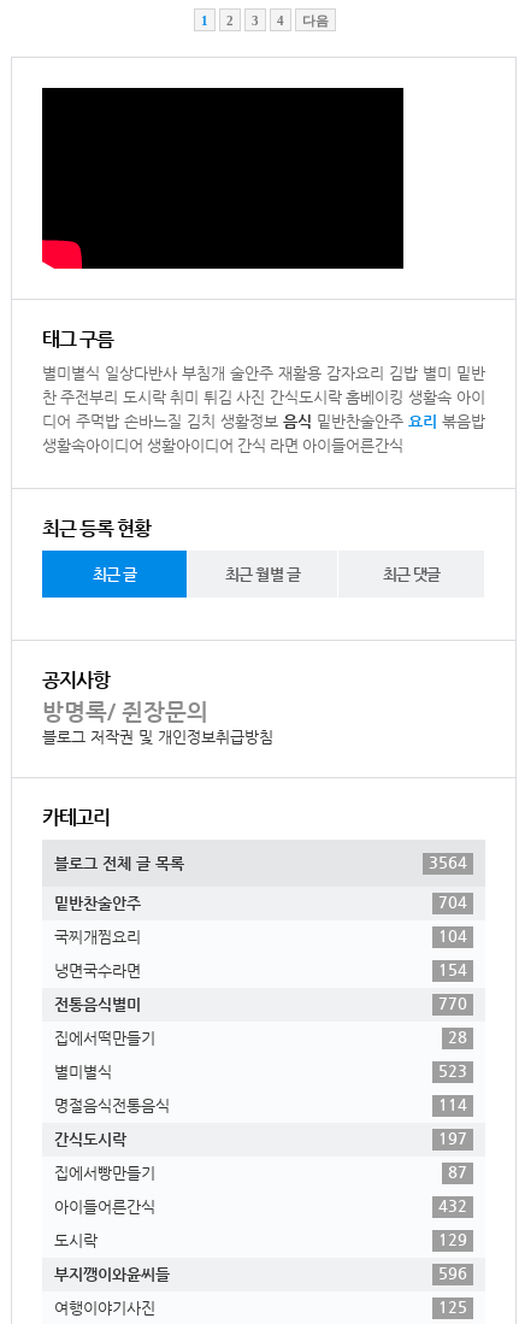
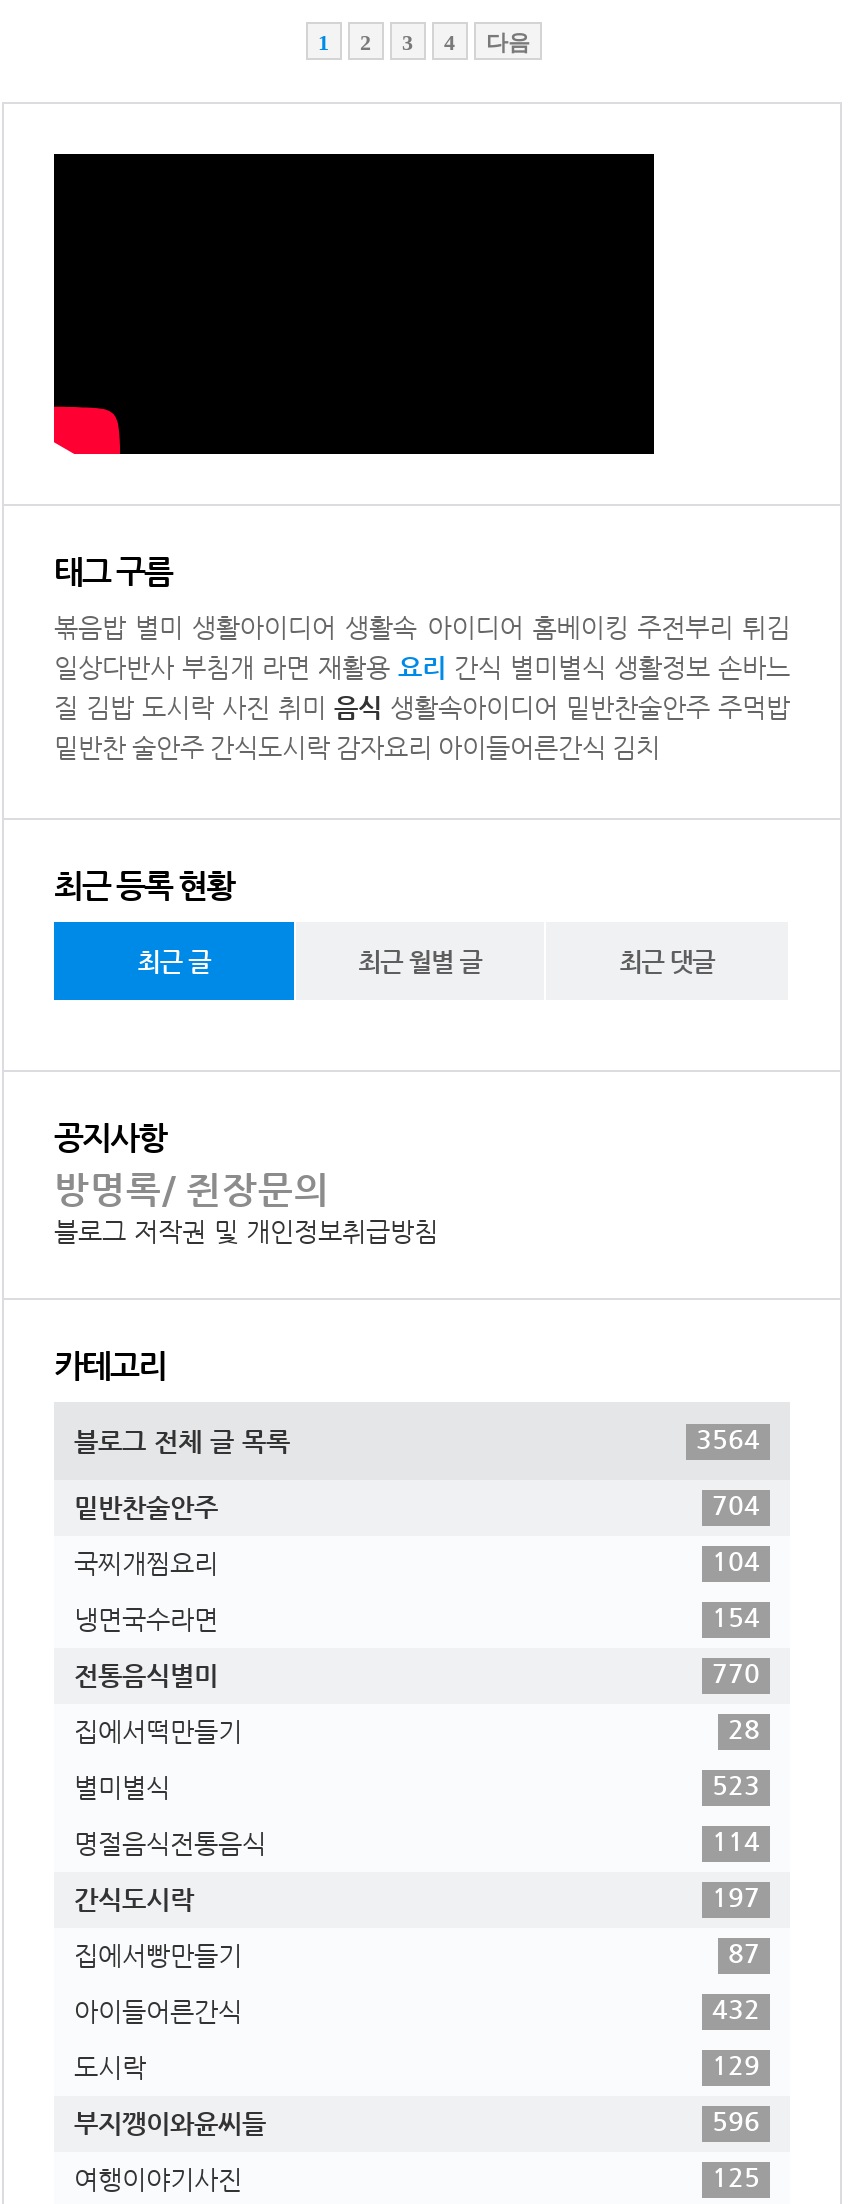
- 별미별식 일상다반사 부침개 술안주 재활용 감자요리 김밥 별미 밑반
- 찬 주전부리 도시락 취미 튀김 사진 간식도시락 홈베이킹 생활속 아이
- 디어 주먹밥 손바느질 김치 생활정보 음식 밑반찬술안주 요리 볶음밥
- 생활속아이디어 생활아이디어 간식 라면 아이들어른간식
+ 볶음밥 별미 생활아이디어 생활속 아이디어 홈베이킹 주전부리 튀김
+ 일상다반사 부침개 라면 재활용 요리 간식 별미별식 생활정보 손바느
+ 질 김밥 도시락 사진 취미 음식 생활속아이디어 밑반찬술안주 주먹밥
+ 밑반찬 술안주 간식도시락 감자요리 아이들어른간식 김치
